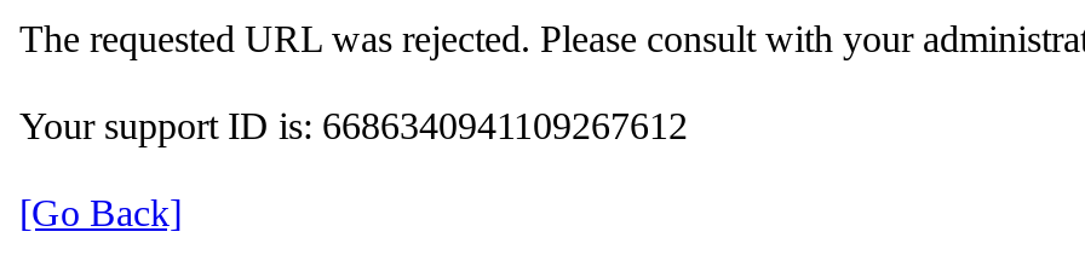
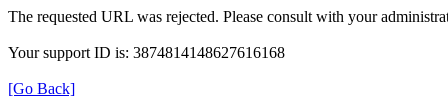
- Your support ID is: 6686340941109267612
+ Your support ID is: 3874814148627616168
